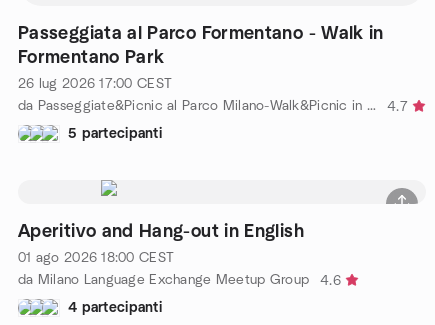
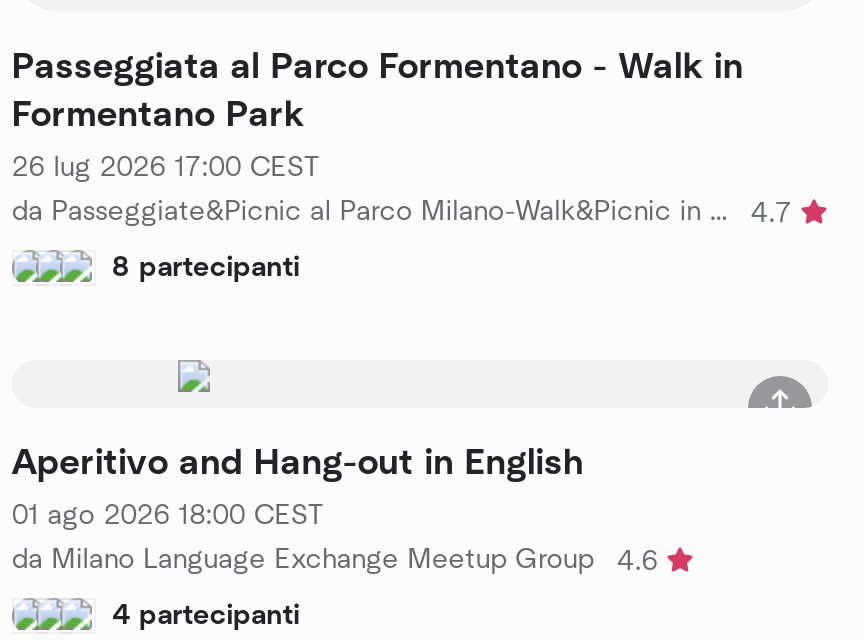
- 5 partecipanti
+ 8 partecipanti
